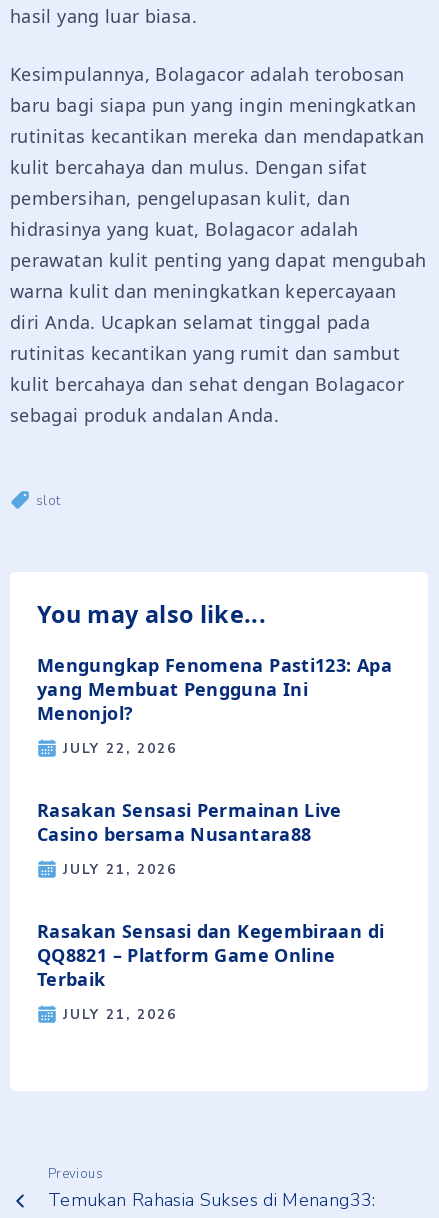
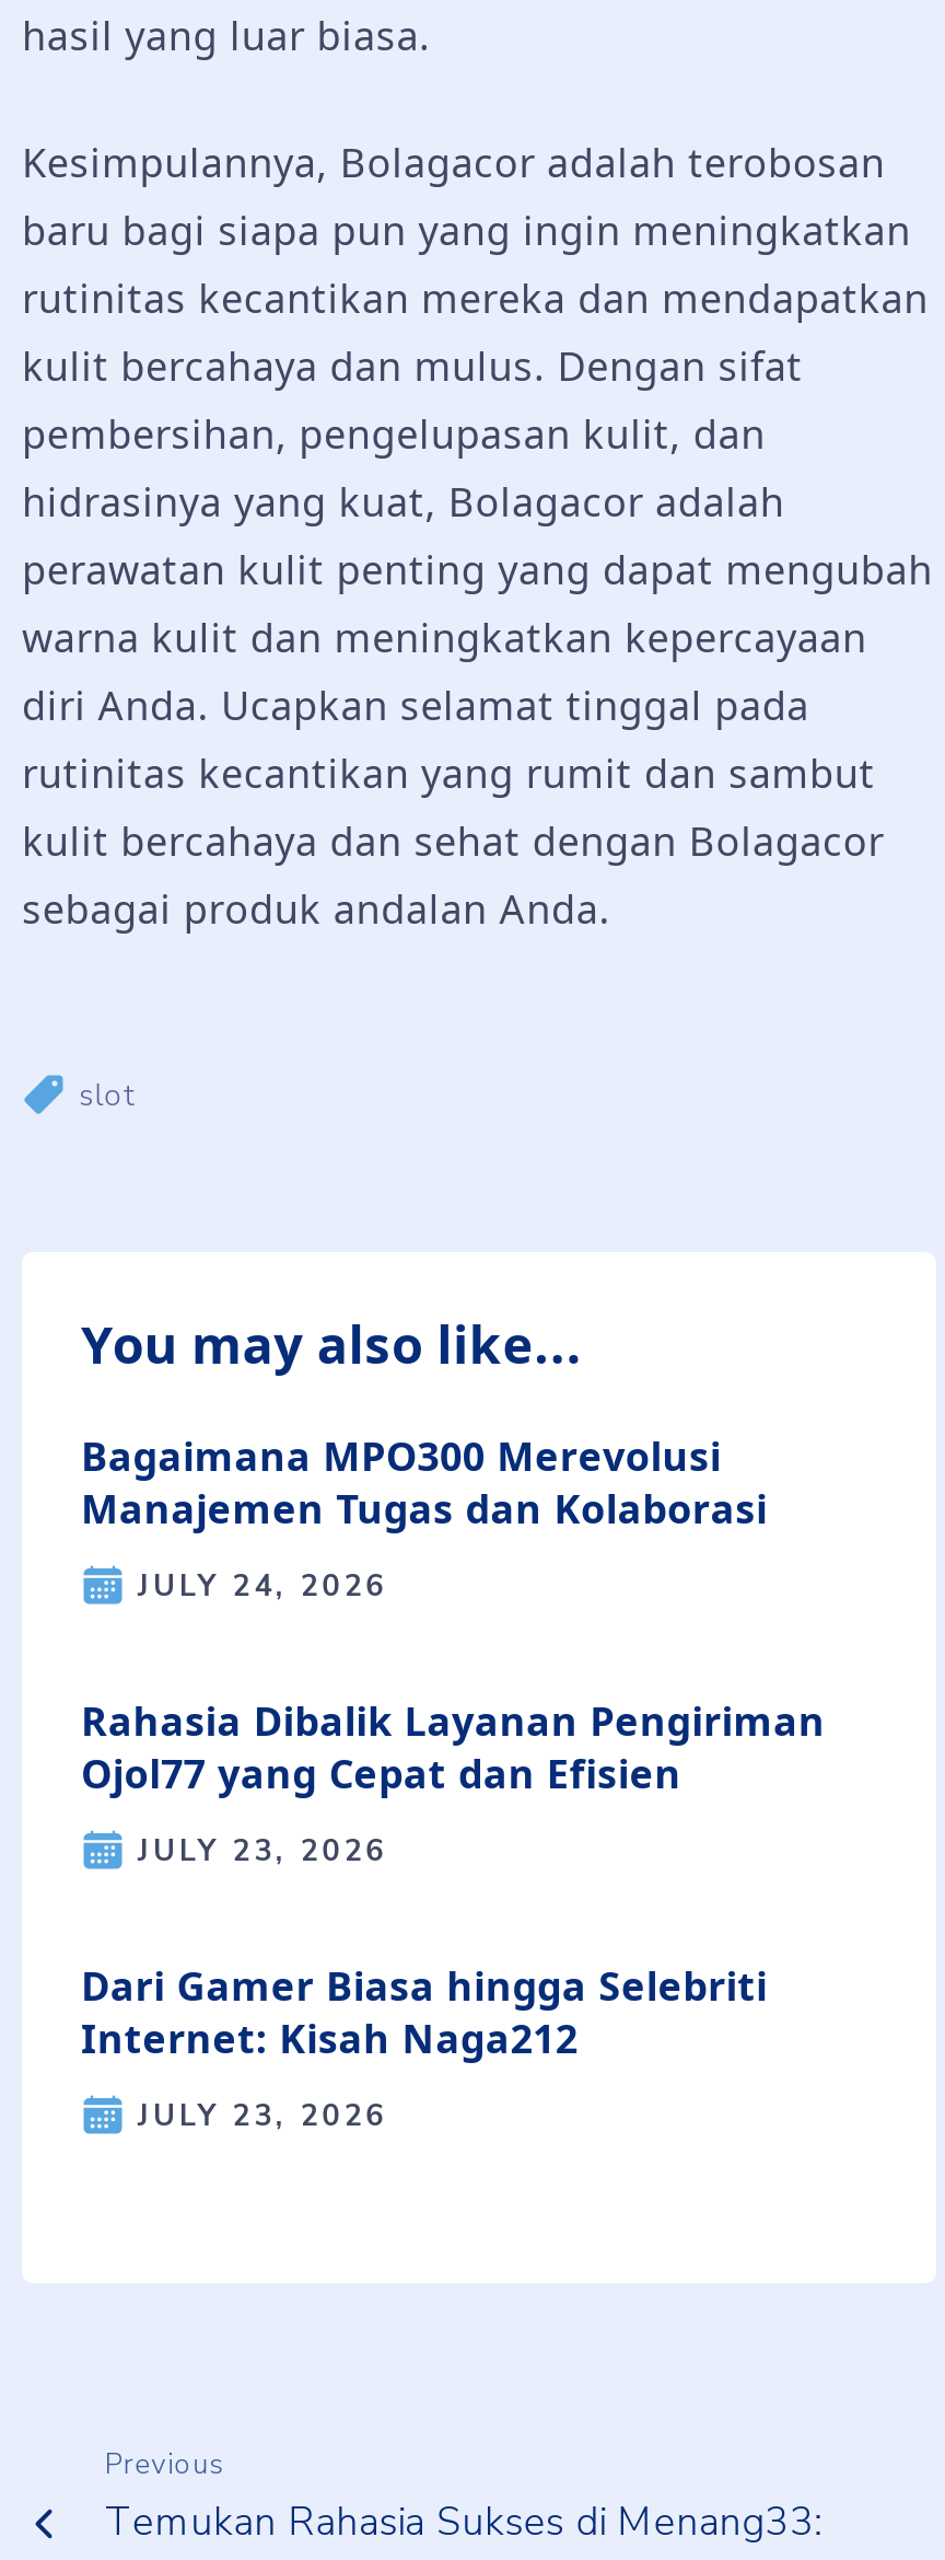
- Mengungkap Fenomena Pasti123: Apa
- yang Membuat Pengguna Ini
- Menonjol?
+ Bagaimana MPO300 Merevolusi
+ Manajemen Tugas dan Kolaborasi

- JULY 22, 2026
+ JULY 24, 2026

- Rasakan Sensasi Permainan Live
- Casino bersama Nusantara88
+ Rahasia Dibalik Layanan Pengiriman
+ Ojol77 yang Cepat dan Efisien

- JULY 21, 2026
+ JULY 23, 2026

- Rasakan Sensasi dan Kegembiraan di
- QQ8821 – Platform Game Online
- Terbaik
+ Dari Gamer Biasa hingga Selebriti
+ Internet: Kisah Naga212

- JULY 21, 2026
+ JULY 23, 2026
